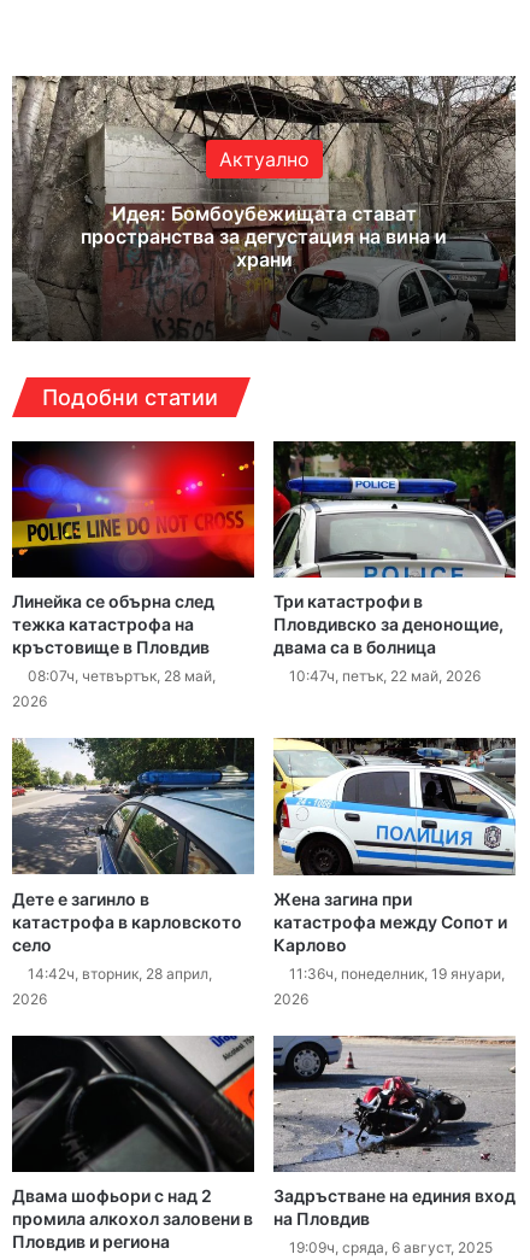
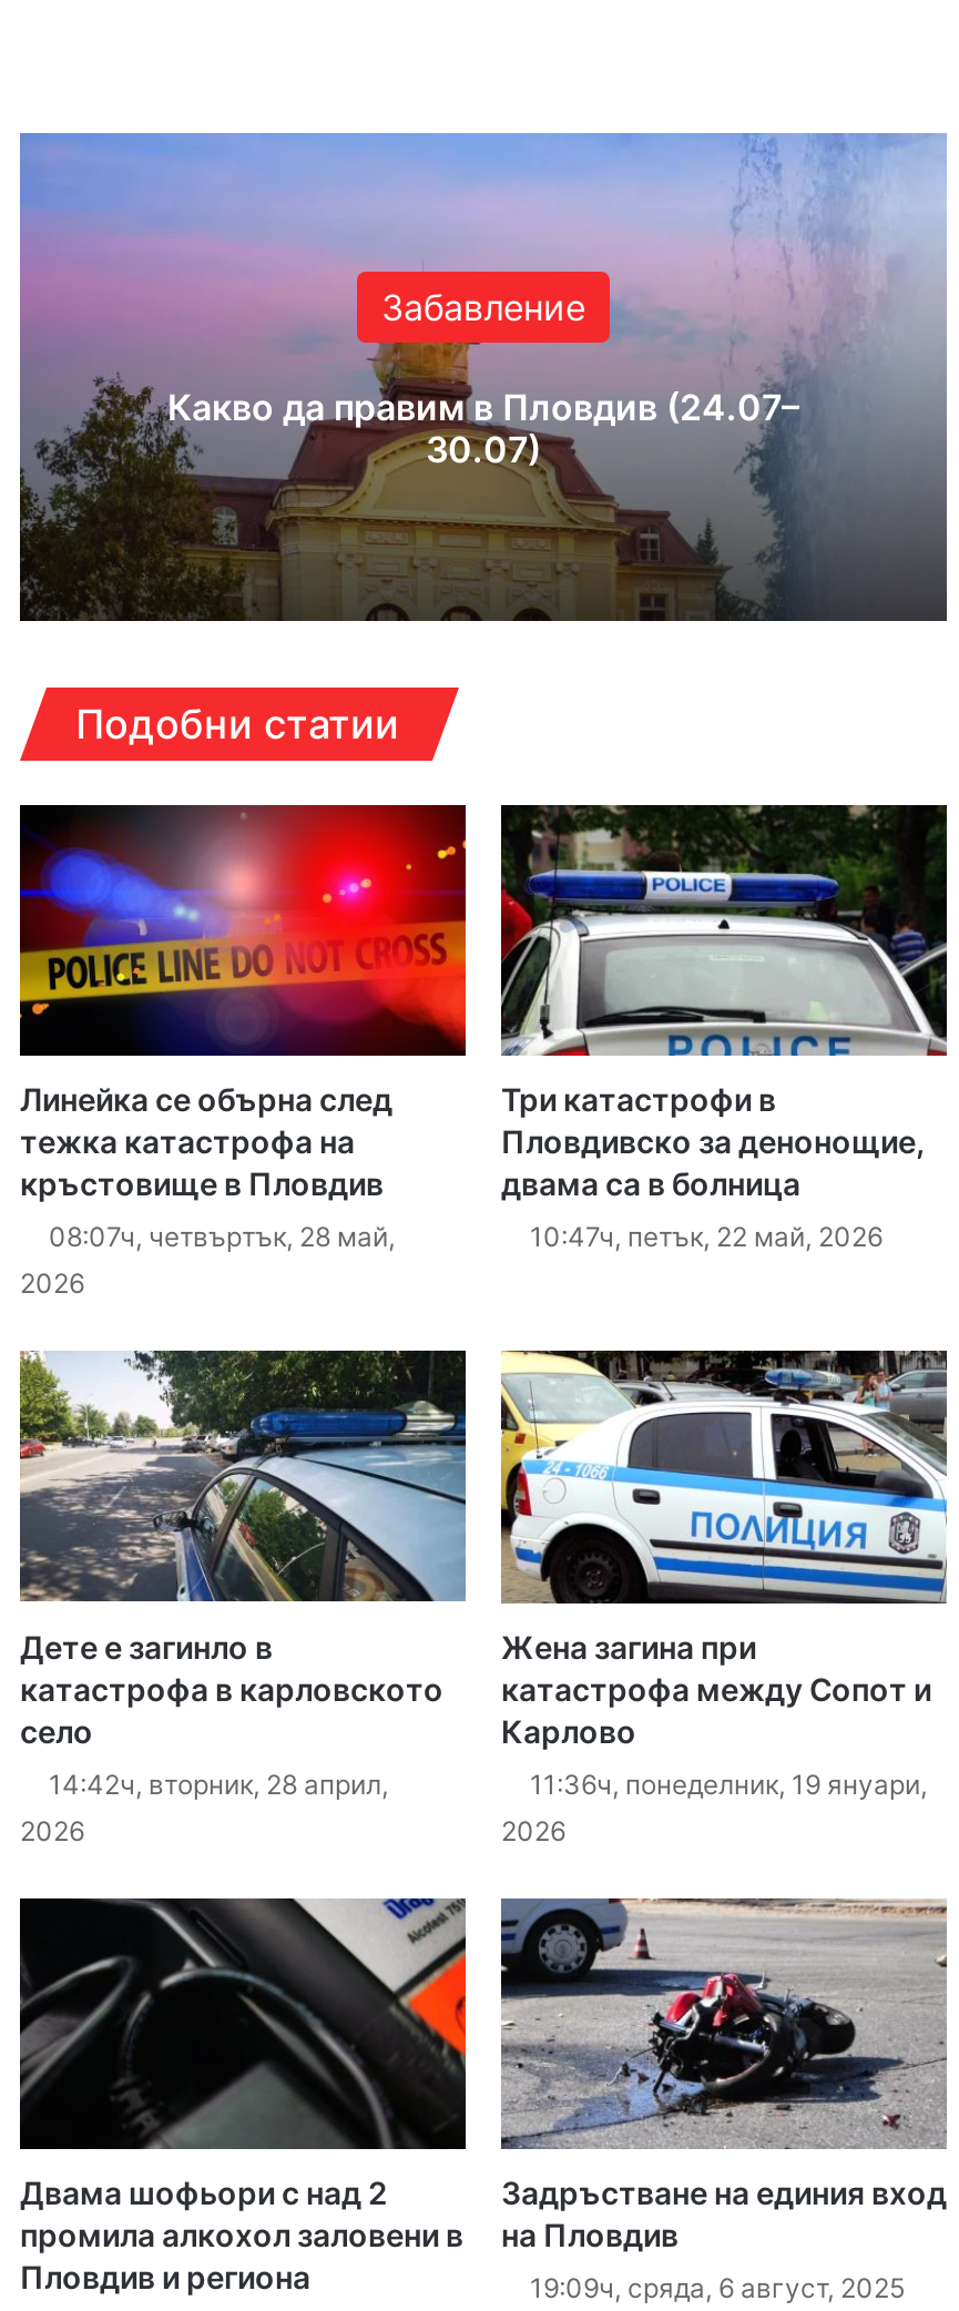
- [image]
- Актуално
+ [image]
+ Забавление

- Идея: Бомбоубежищата стават
- пространства за дегустация на вина и
- храни
+ Какво да правим в Пловдив (24.07–
+ 30.07)
